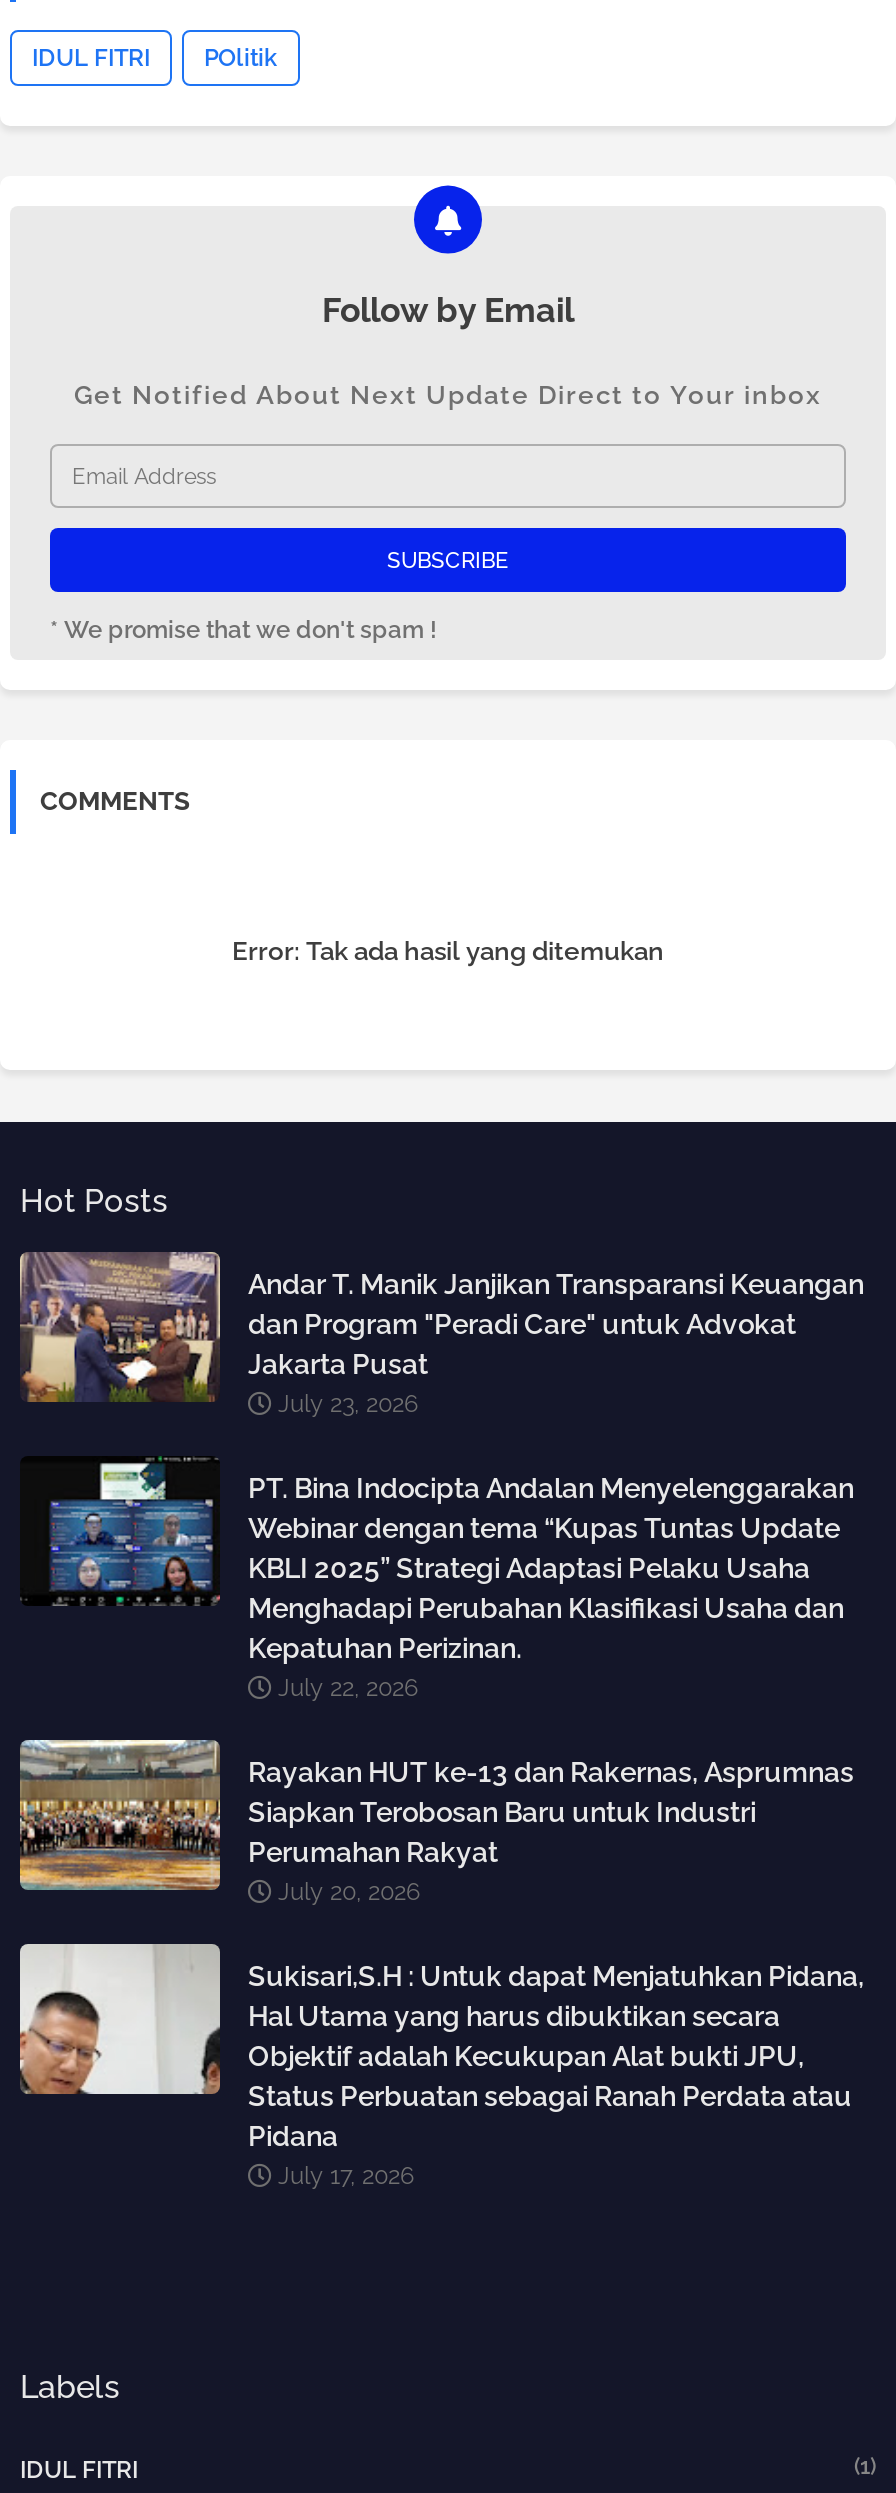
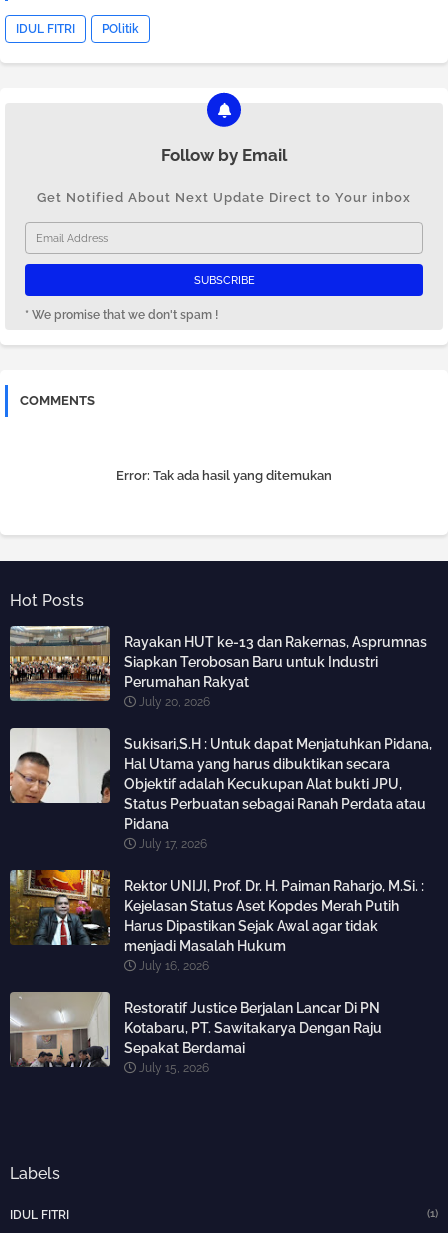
- [image]
- Andar T. Manik Janjikan Transparansi Keuangan
- dan Program "Peradi Care" untuk Advokat
- Jakarta Pusat
- July 23, 2026
- PT. Bina Indocipta Andalan Menyelenggarakan
- Webinar dengan tema “Kupas Tuntas Update
- KBLI 2025” Strategi Adaptasi Pelaku Usaha
- Menghadapi Perubahan Klasifikasi Usaha dan
- Kepatuhan Perizinan.
- July 22, 2026

- [image]

moved up: [image] | Rayakan HUT ke-13 dan Rakernas, Asprumnas | Siapkan Terobosan Baru untuk Industri | ... | Pidana | July 17, 2026

+ [image]

+ [image]
+ Rektor UNIJI, Prof. Dr. H. Paiman Raharjo, M.Si. :
+ Kejelasan Status Aset Kopdes Merah Putih
+ Harus Dipastikan Sejak Awal agar tidak
+ menjadi Masalah Hukum
+ July 16, 2026
+ Restoratif Justice Berjalan Lancar Di PN
+ Kotabaru, PT. Sawitakarya Dengan Raju
+ Sepakat Berdamai
+ July 15, 2026
